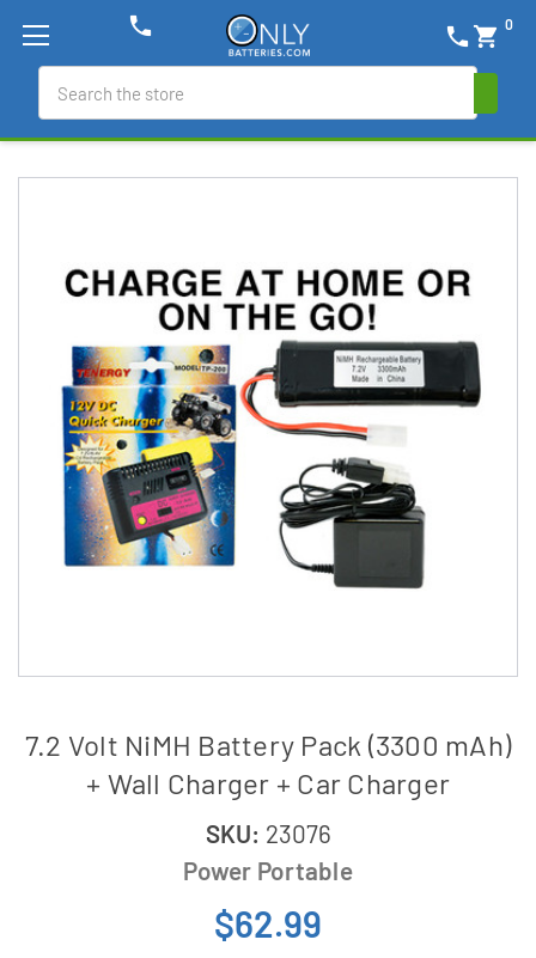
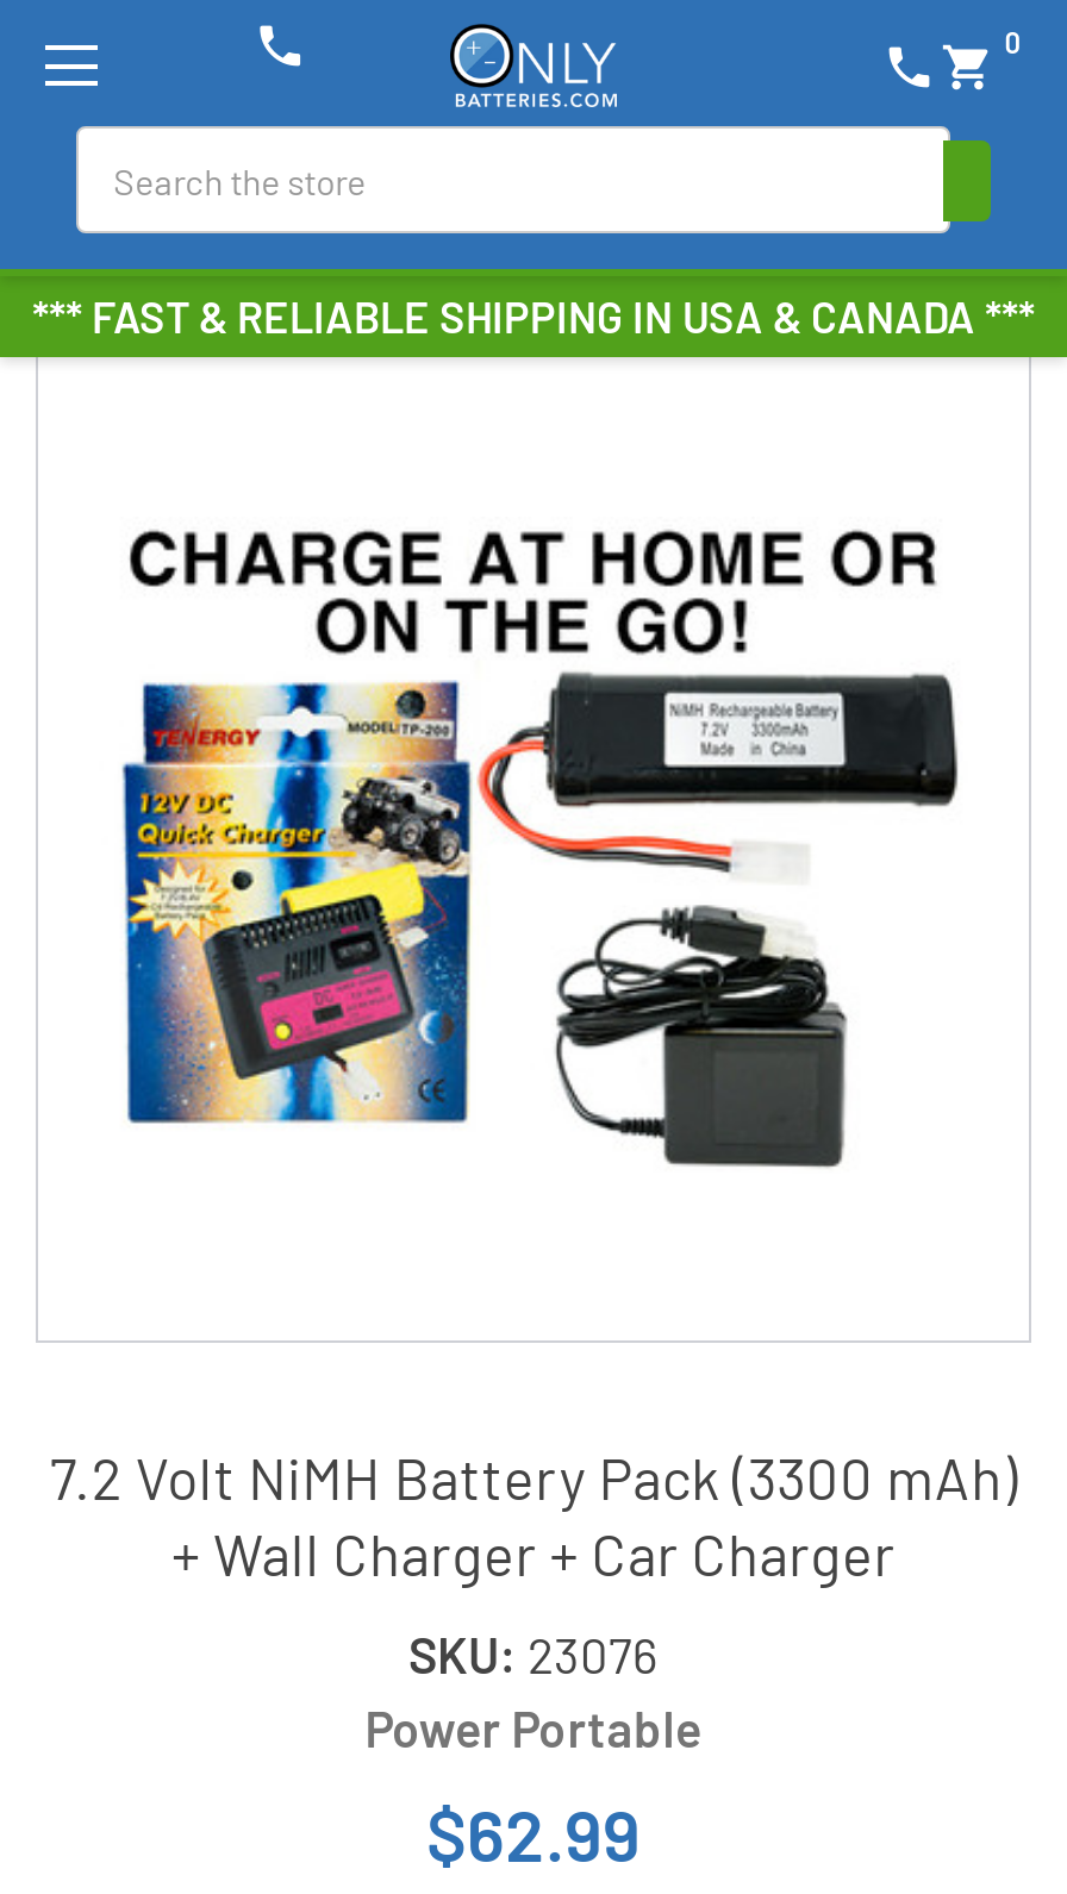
+ *** FAST & RELIABLE SHIPPING IN USA & CANADA ***
